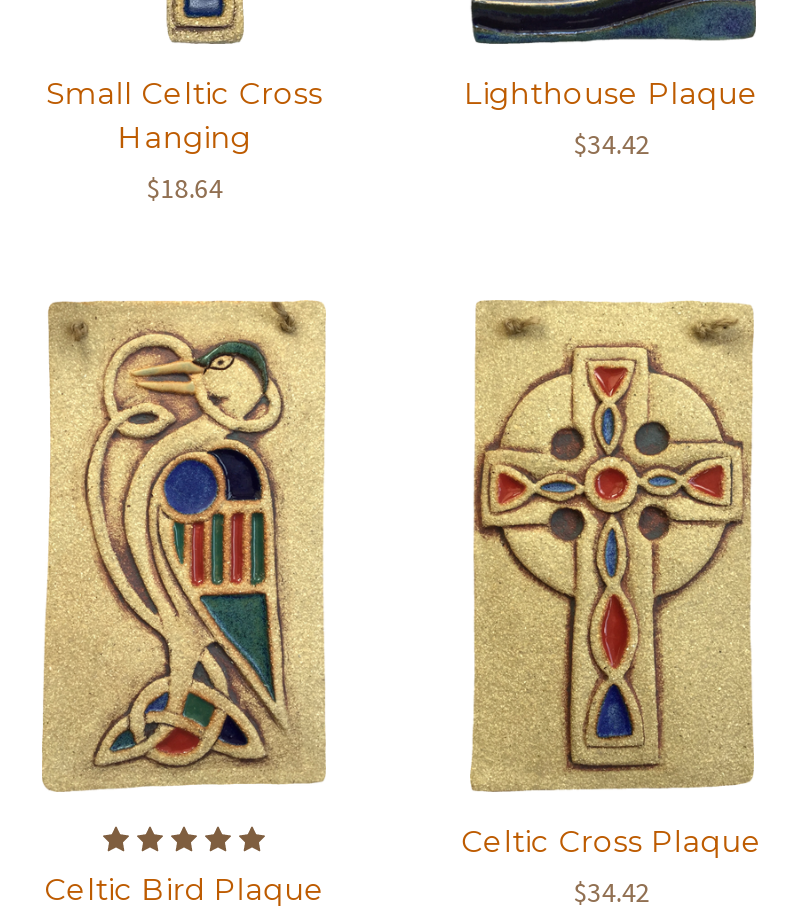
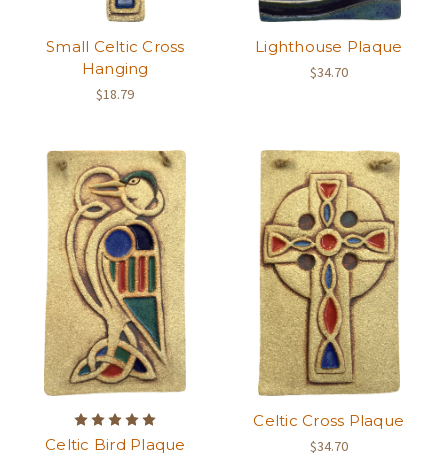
- $34.42
+ $34.70

- $18.64
+ $18.79

- $34.42
+ $34.70
